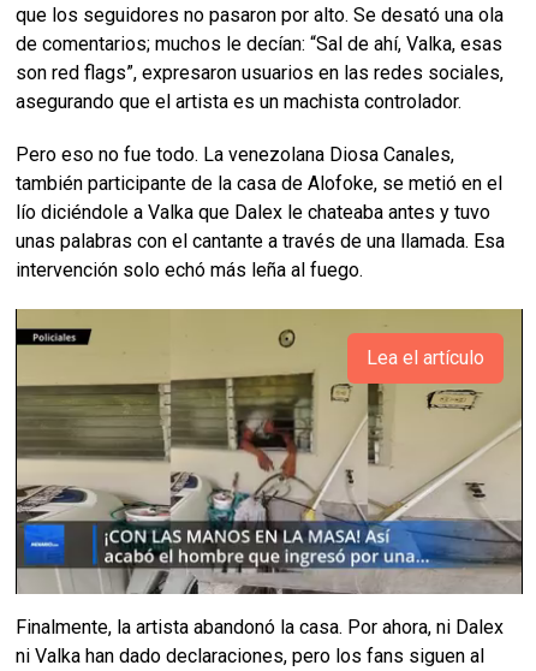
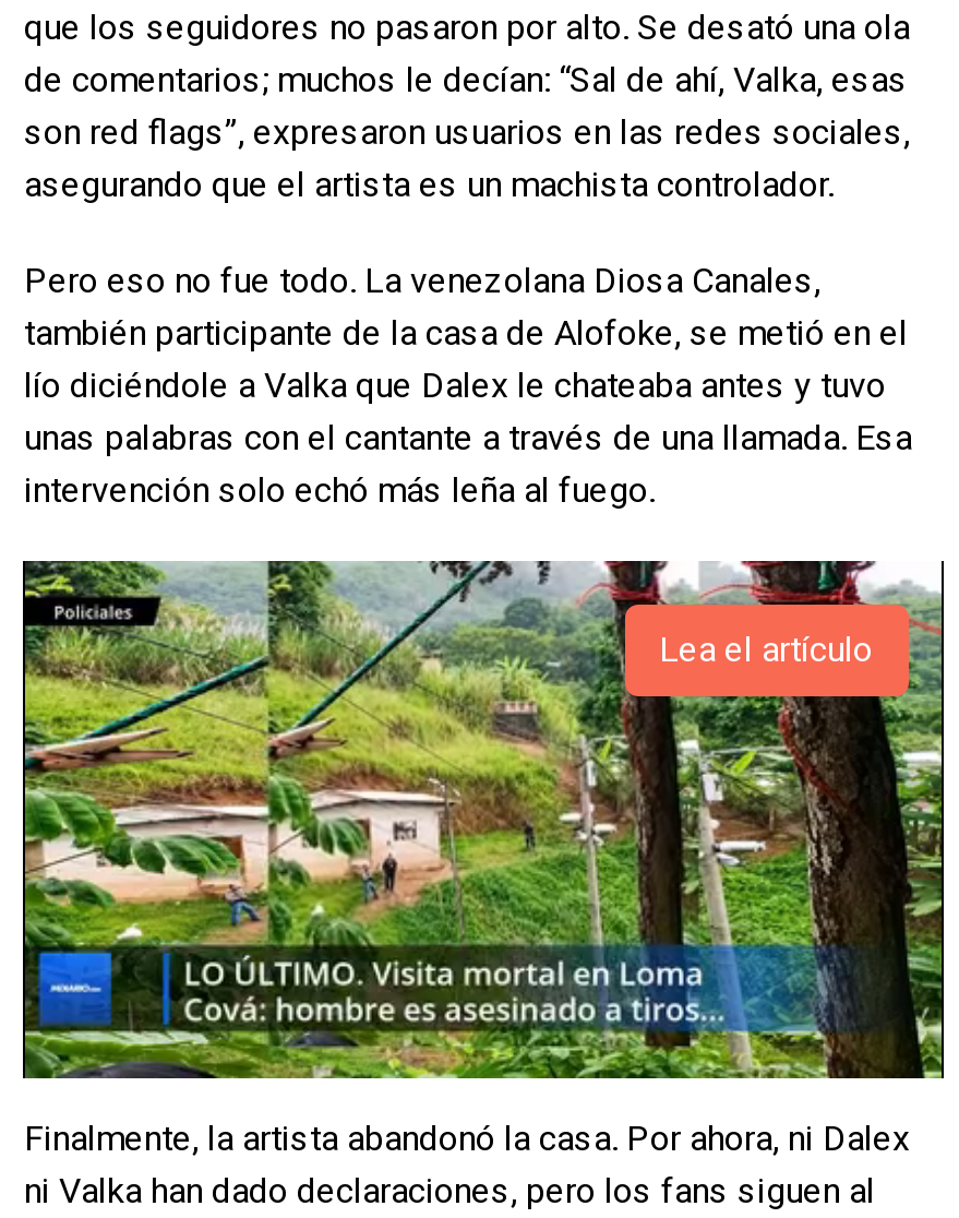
- [image]
+ [image]
